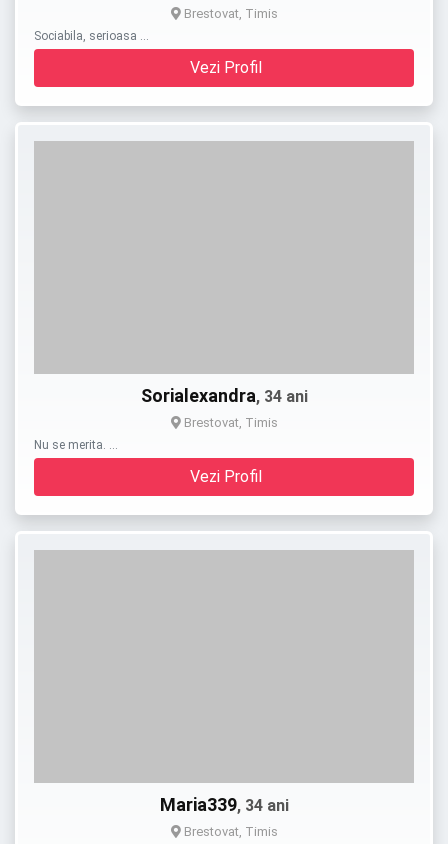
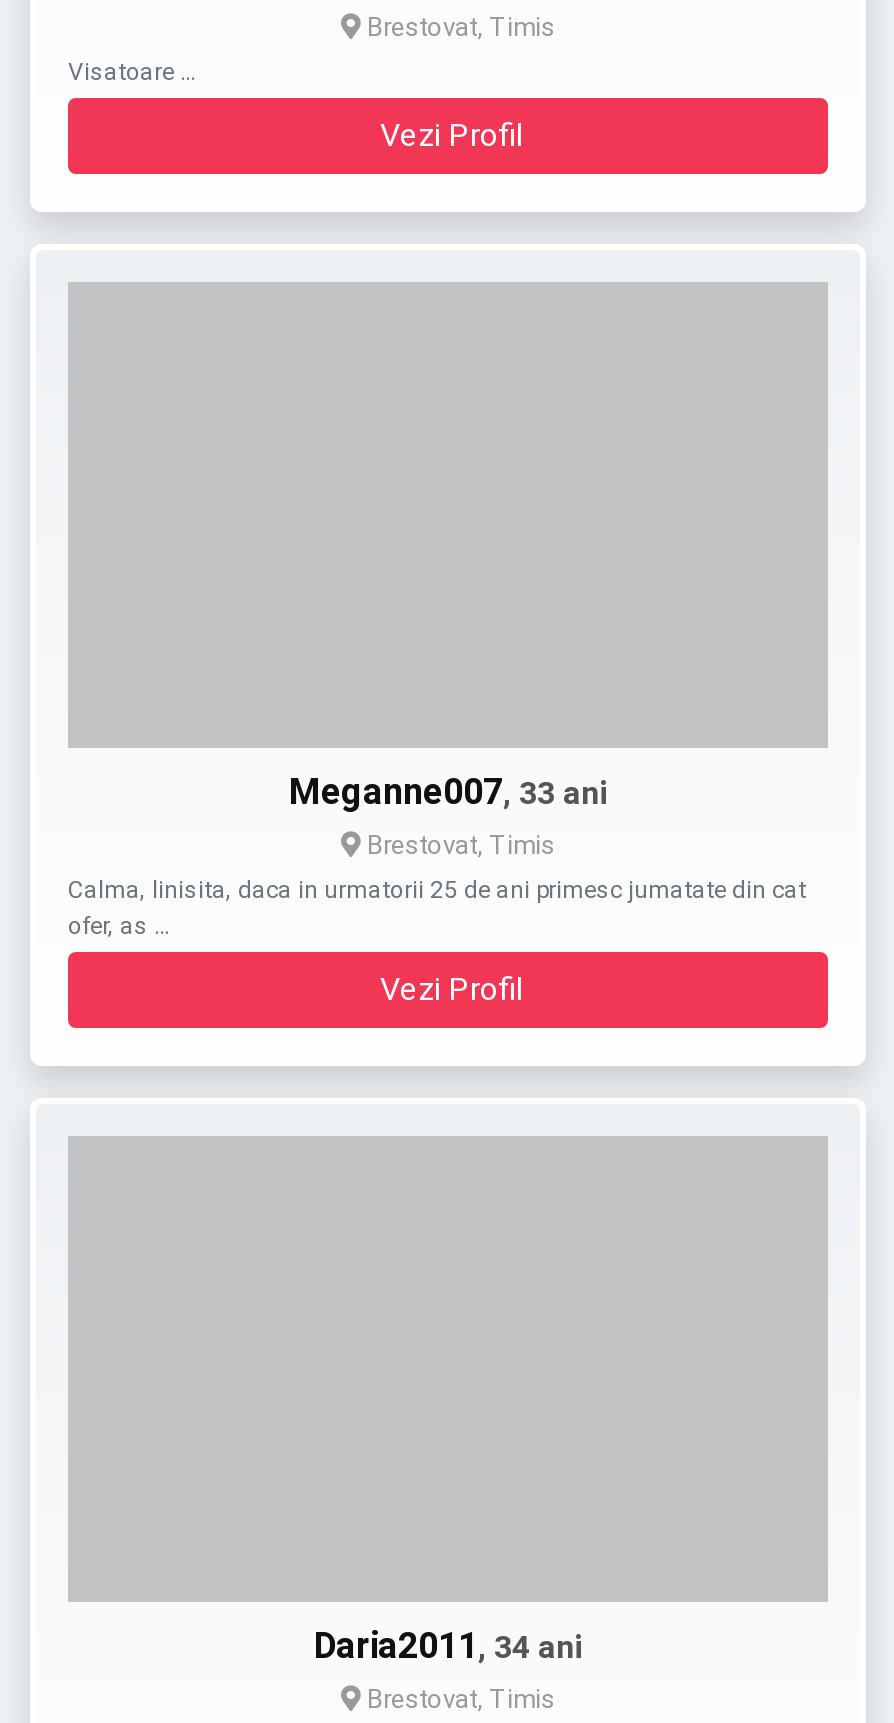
- Sociabila, serioasa …
+ Visatoare …

- Sorialexandra, 34 ani
+ Meganne007, 33 ani

- Nu se merita. …
+ Calma, linisita, daca in urmatorii 25 de ani primesc jumatate din cat
+ ofer, as …

- Maria339, 34 ani
+ Daria2011, 34 ani
